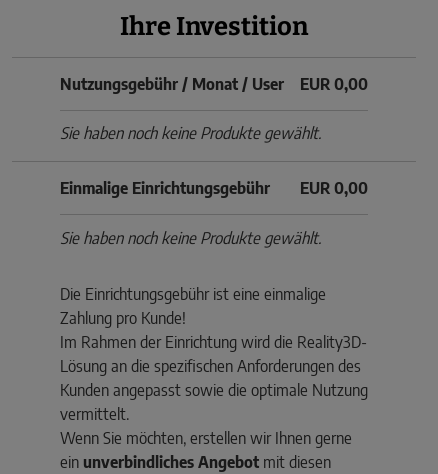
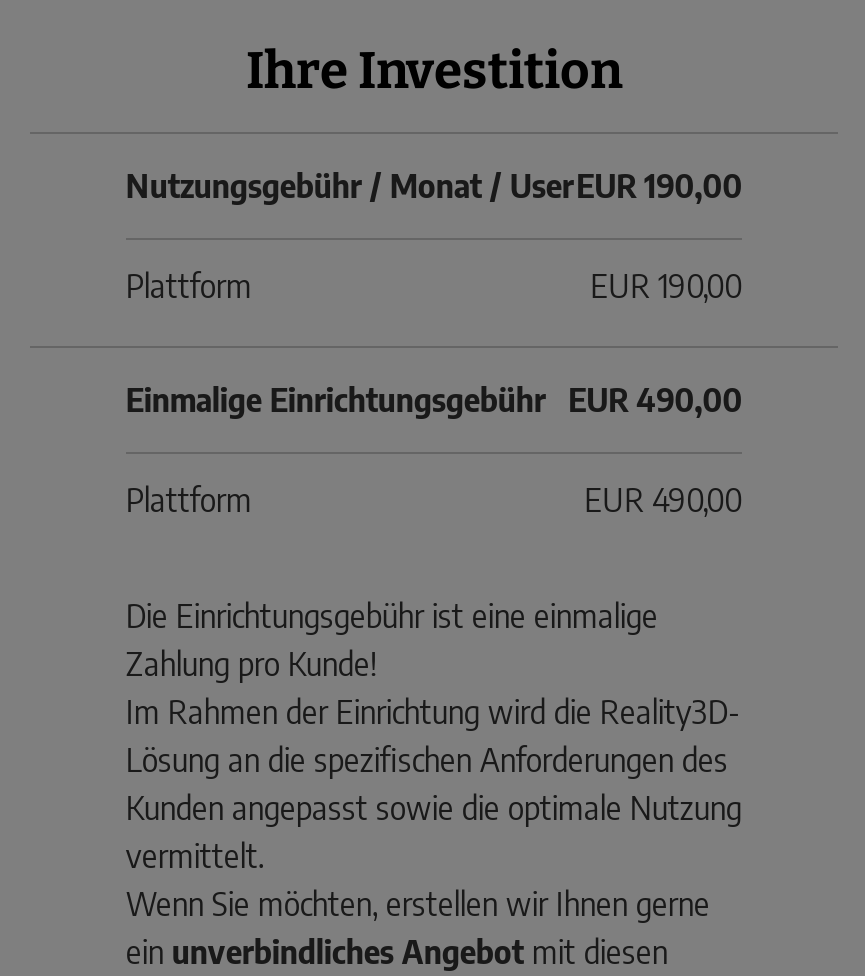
- Nutzungsgebühr / Monat / User
- EUR 0,00
+ Nutzungsgebühr / Monat / User EUR 190,00

- Sie haben noch keine Produkte gewählt.
+ Plattform
+ EUR 190,00

- Einmalige Einrichtungsgebühr
- EUR 0,00
+ Einmalige Einrichtungsgebühr EUR 490,00

- Sie haben noch keine Produkte gewählt.
+ Plattform
+ EUR 490,00
